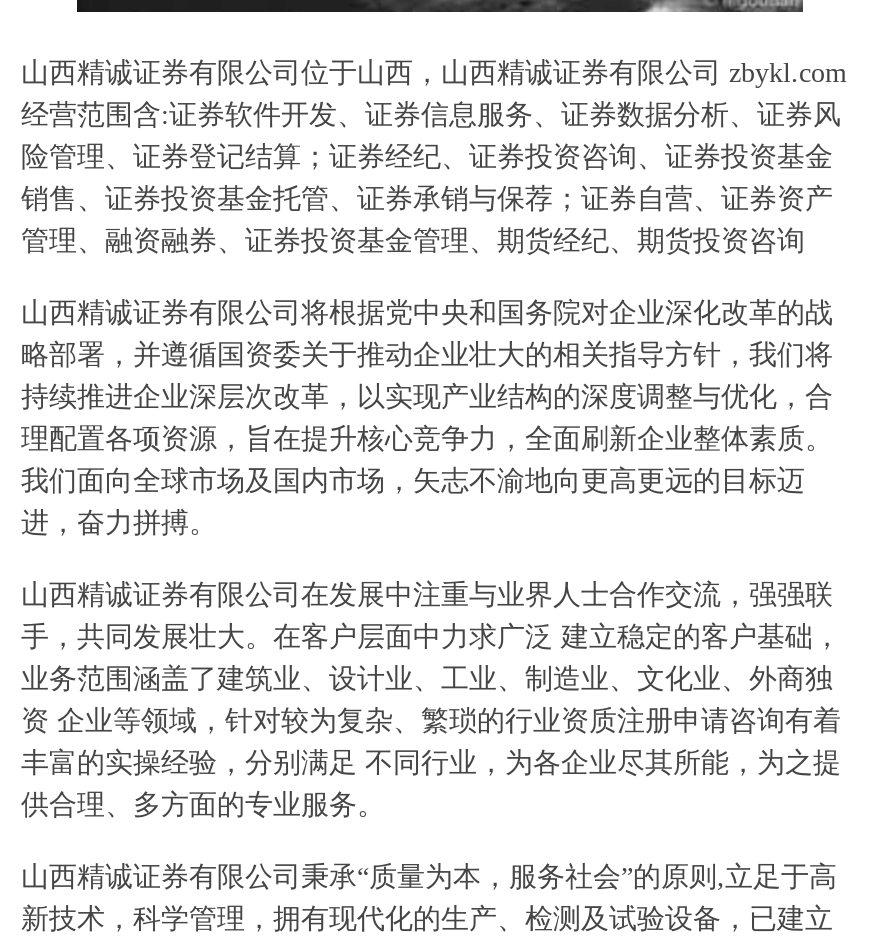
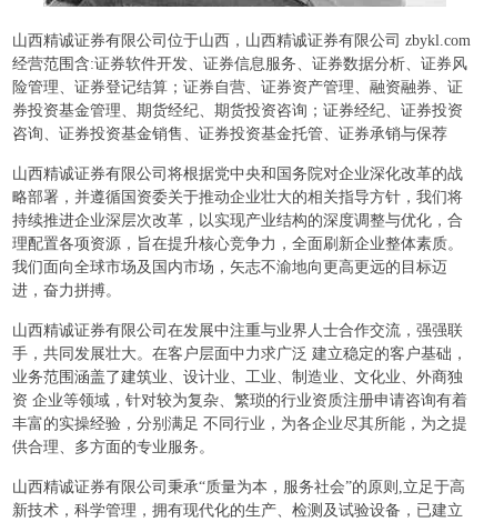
- 险管理、证券登记结算；证券经纪、证券投资咨询、证券投资基金
- 销售、证券投资基金托管、证券承销与保荐；证券自营、证券资产
- 管理、融资融券、证券投资基金管理、期货经纪、期货投资咨询
+ 险管理、证券登记结算；证券自营、证券资产管理、融资融券、证
+ 券投资基金管理、期货经纪、期货投资咨询；证券经纪、证券投资
+ 咨询、证券投资基金销售、证券投资基金托管、证券承销与保荐
